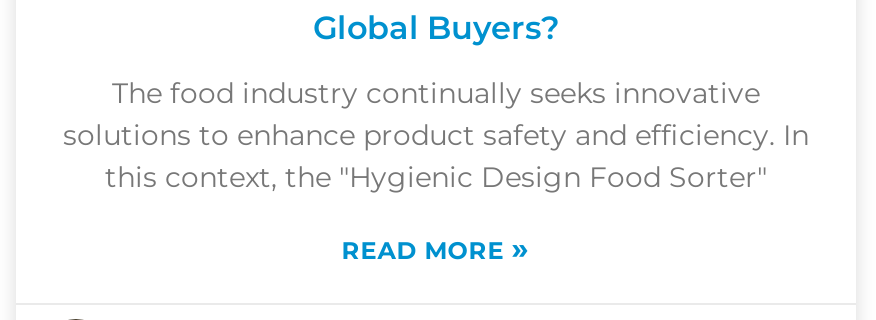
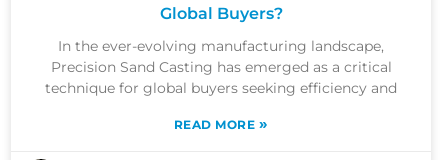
- The food industry continually seeks innovative
- solutions to enhance product safety and efficiency. In
- this context, the "Hygienic Design Food Sorter"
+ In the ever-evolving manufacturing landscape,
+ Precision Sand Casting has emerged as a critical
+ technique for global buyers seeking efficiency and
